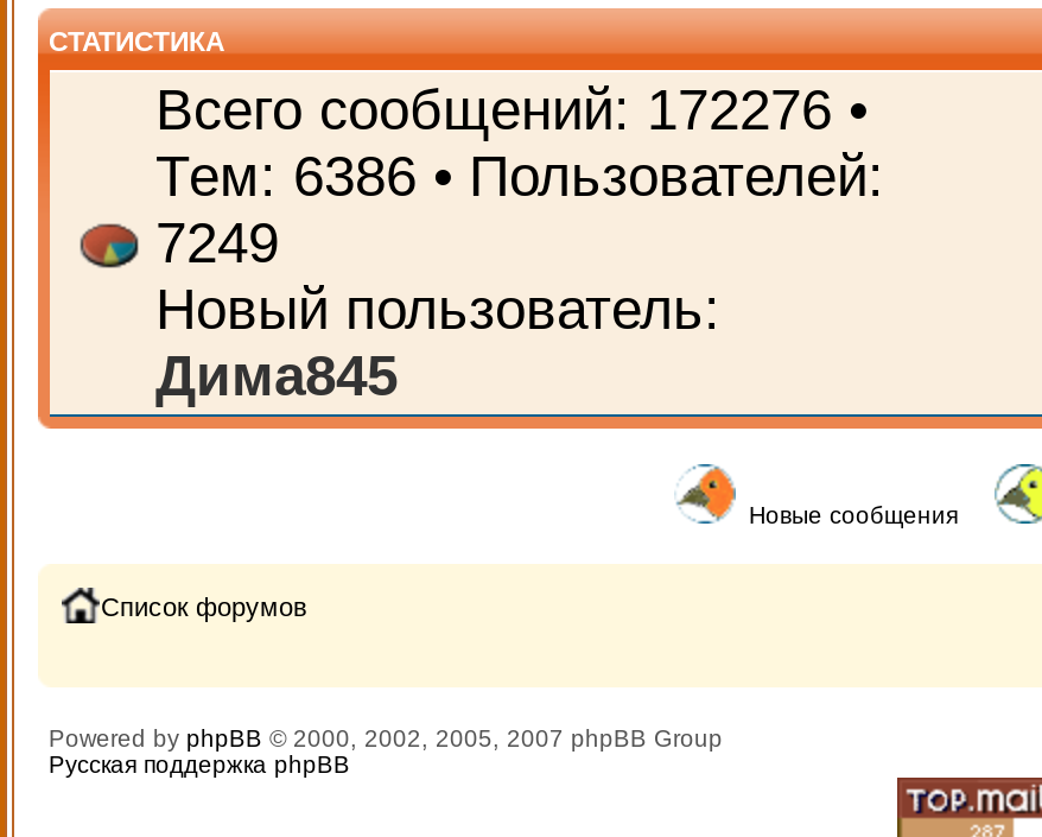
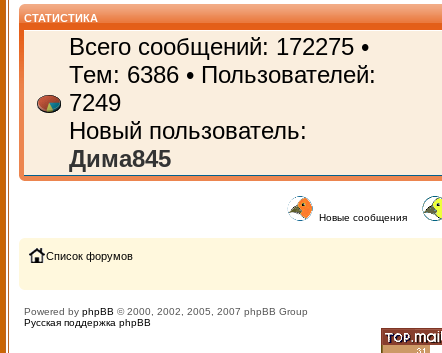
- Всего сообщений: 172276 •
+ Всего сообщений: 172275 •
